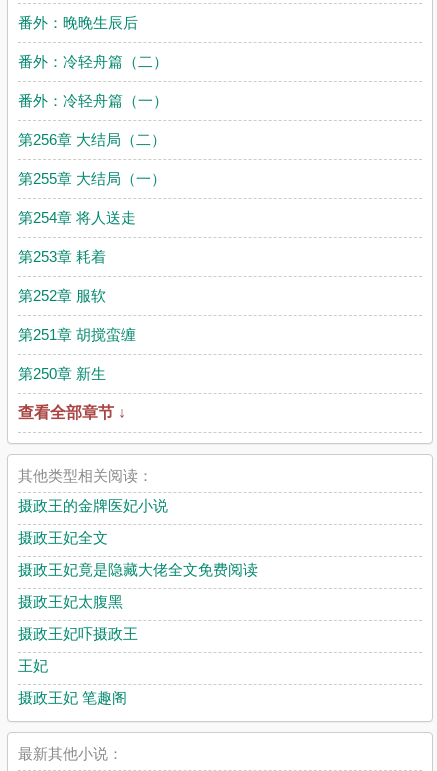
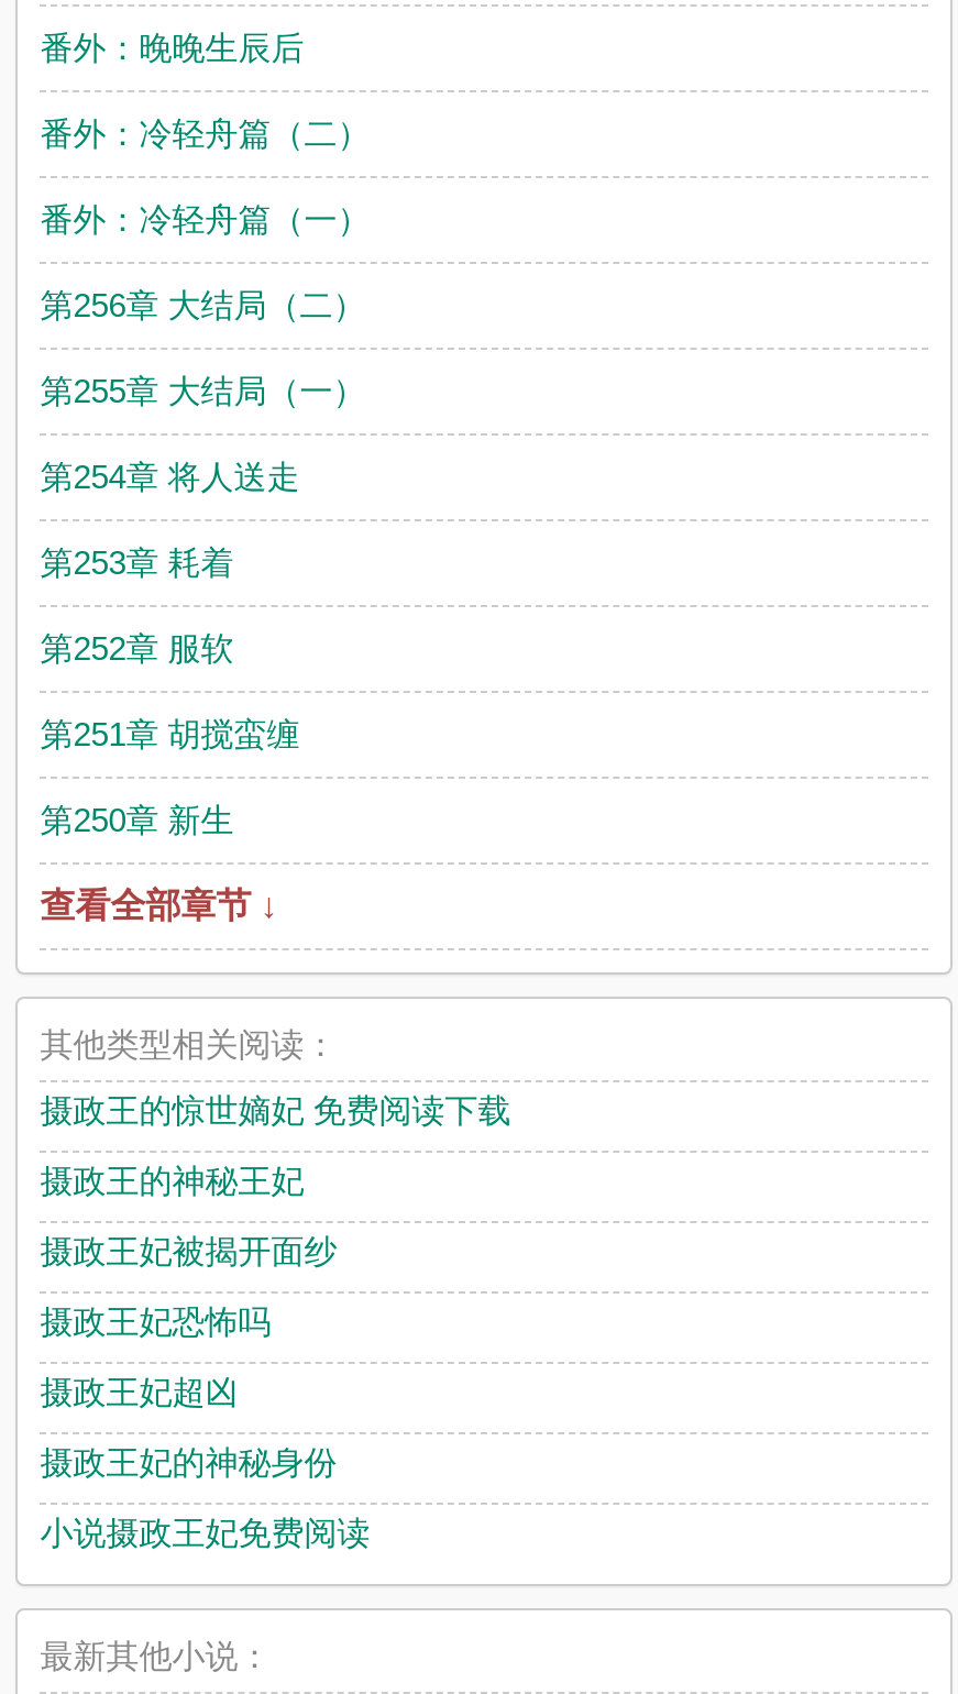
- 摄政王的金牌医妃小说
+ 摄政王的惊世嫡妃 免费阅读下载

- 摄政王妃全文
+ 摄政王的神秘王妃

- 摄政王妃竟是隐藏大佬全文免费阅读
+ 摄政王妃被揭开面纱

- 摄政王妃太腹黑
+ 摄政王妃恐怖吗

- 摄政王妃吓摄政王
+ 摄政王妃超凶

- 王妃
+ 摄政王妃的神秘身份

- 摄政王妃 笔趣阁
+ 小说摄政王妃免费阅读
